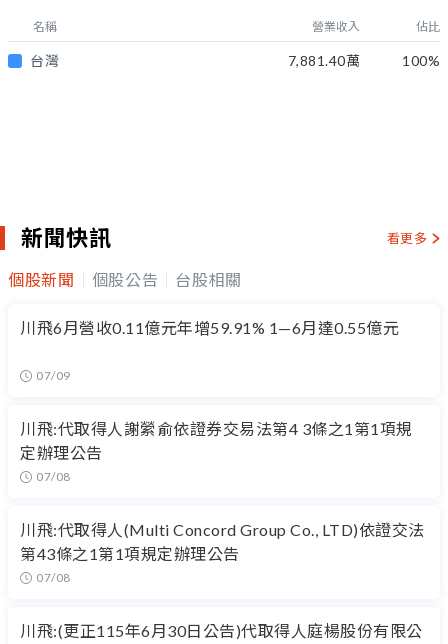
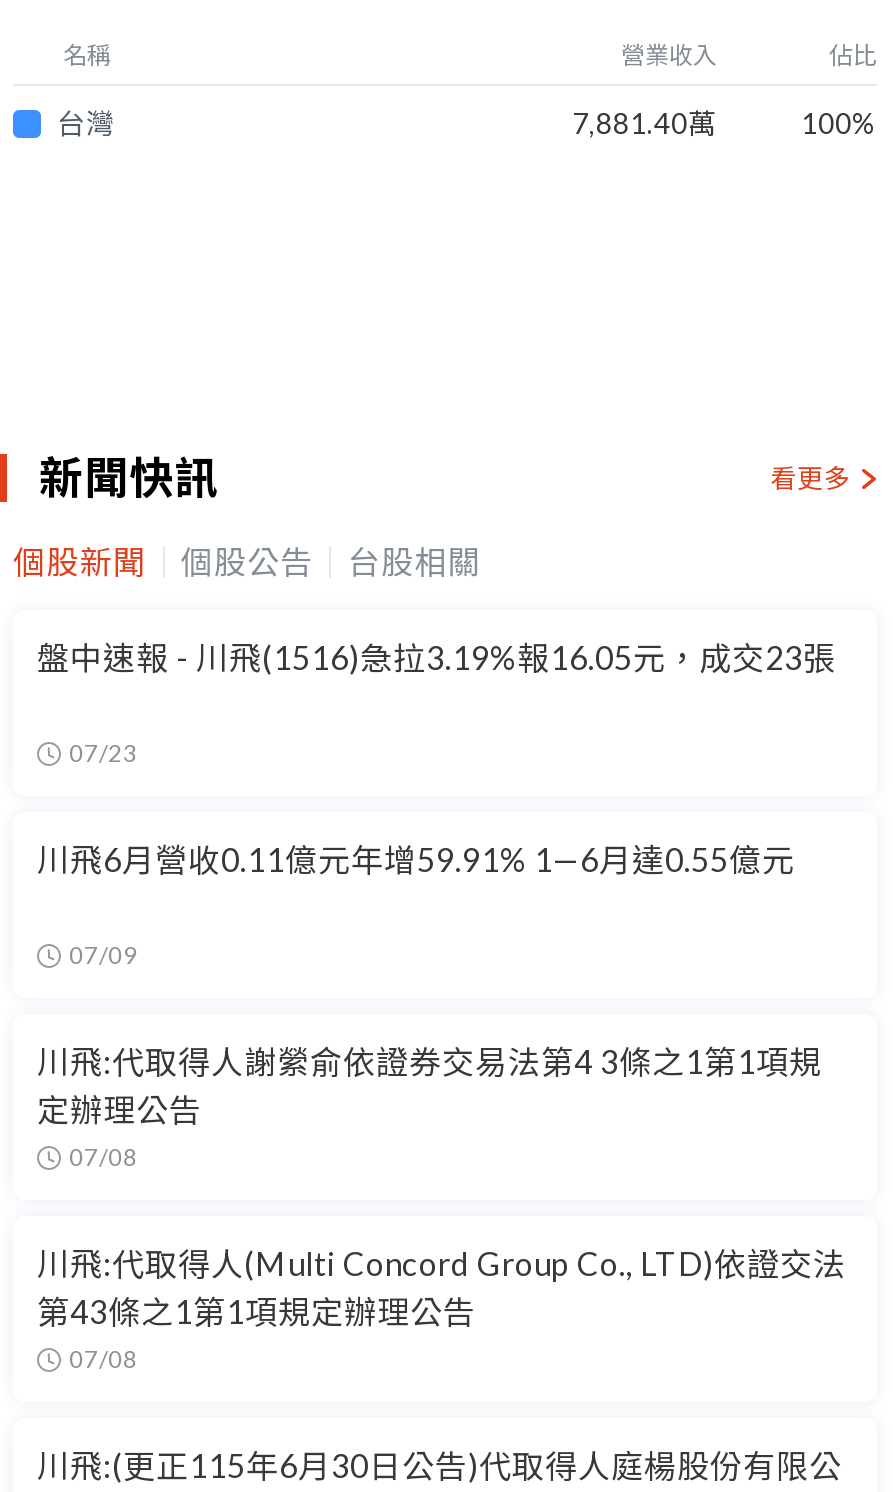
+ 盤中速報 - 川飛(1516)急拉3.19%報16.05元，成交23張
+ 07/23
